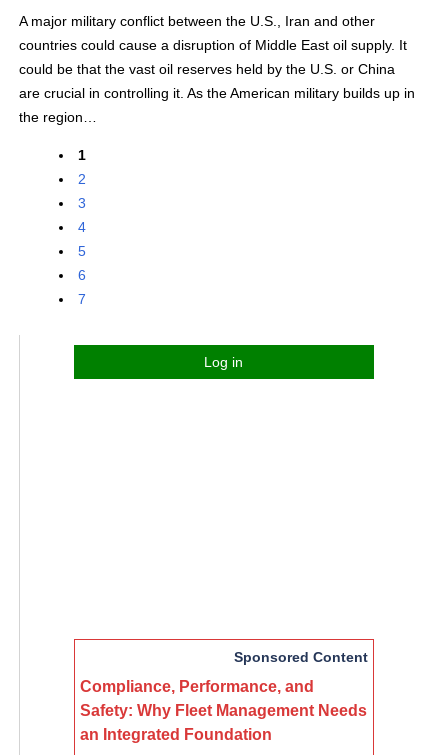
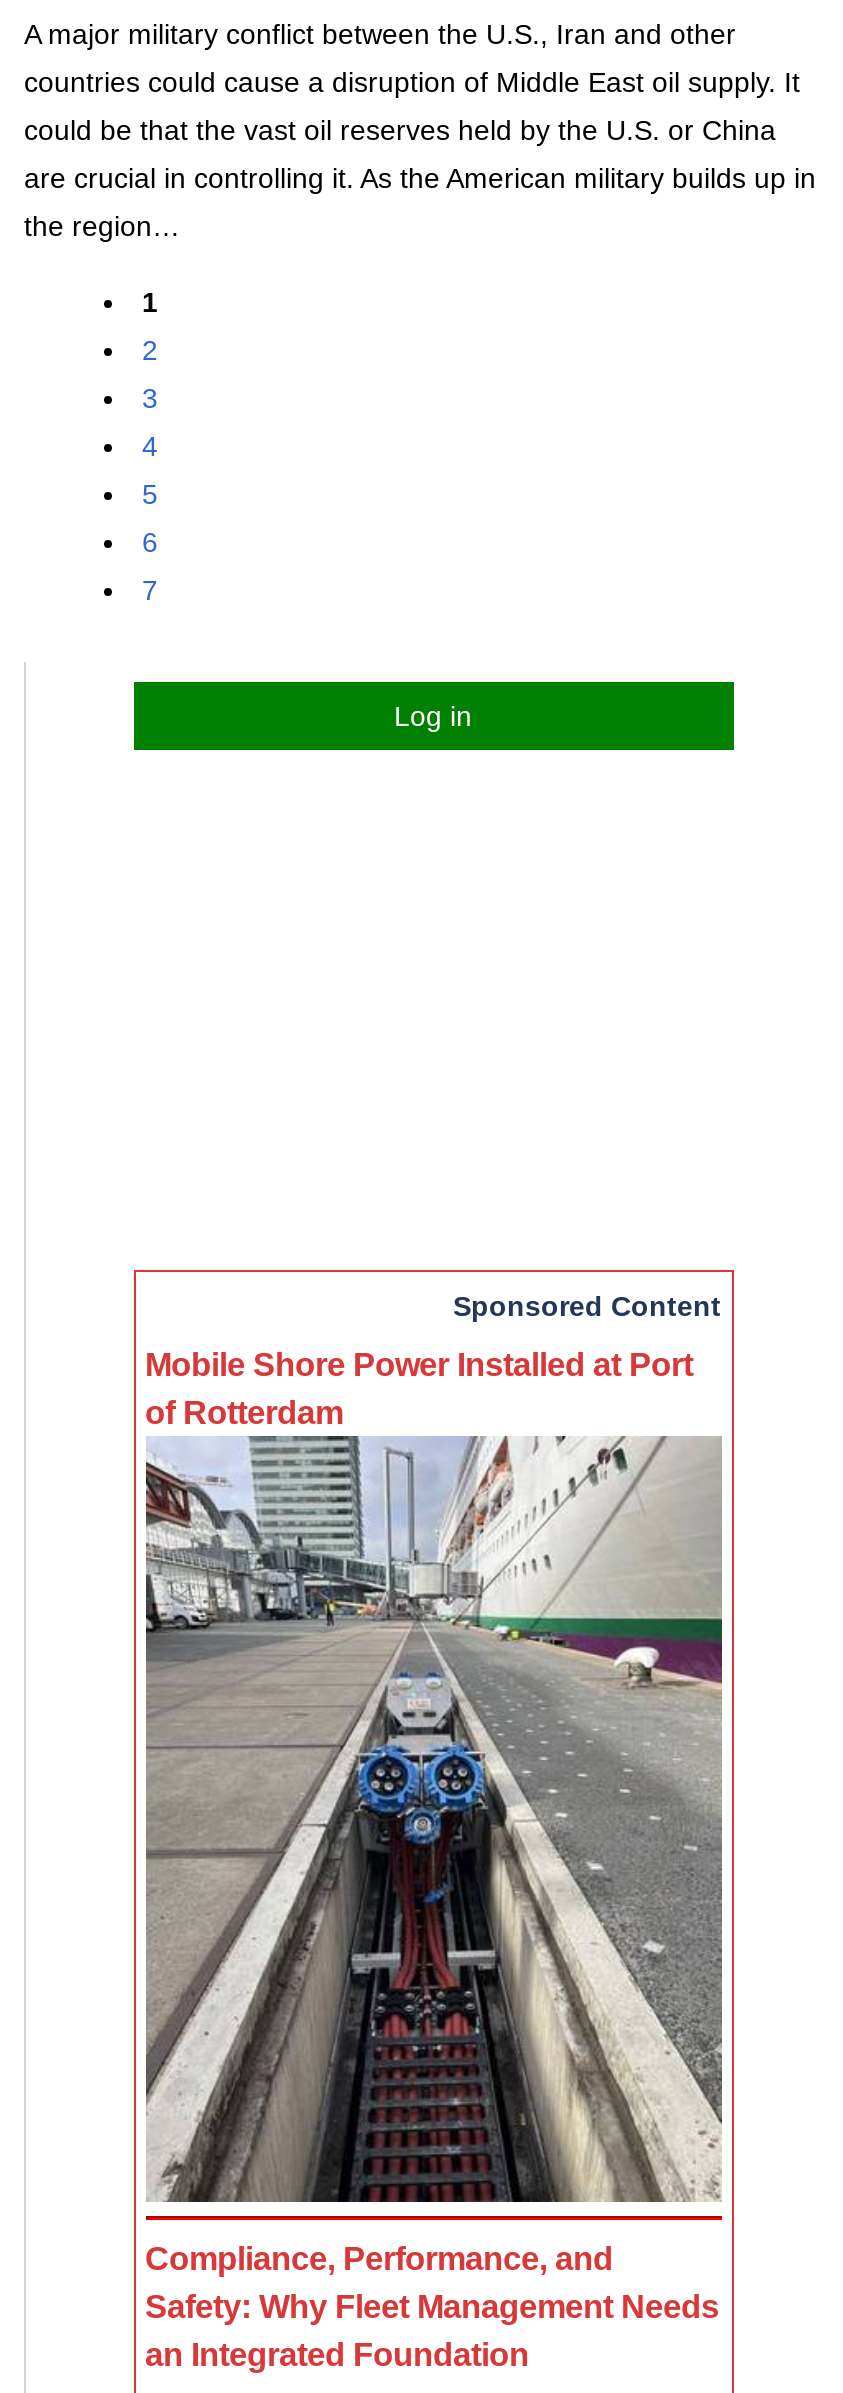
+ [image]

+ Mobile Shore Power Installed at Port
+ of Rotterdam
